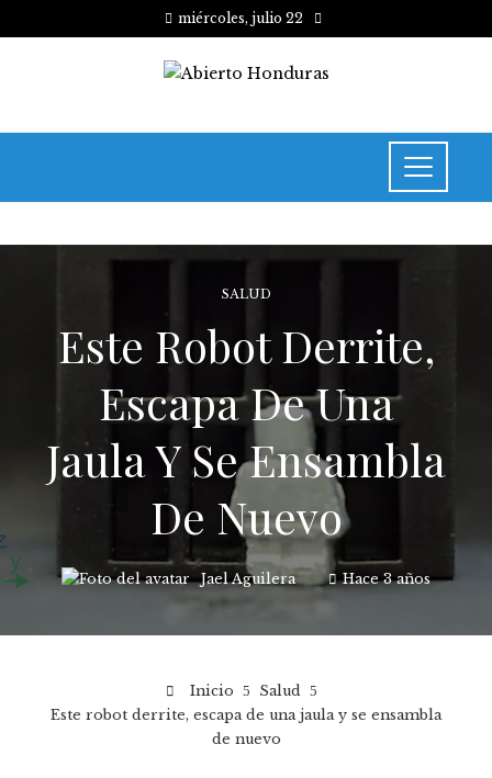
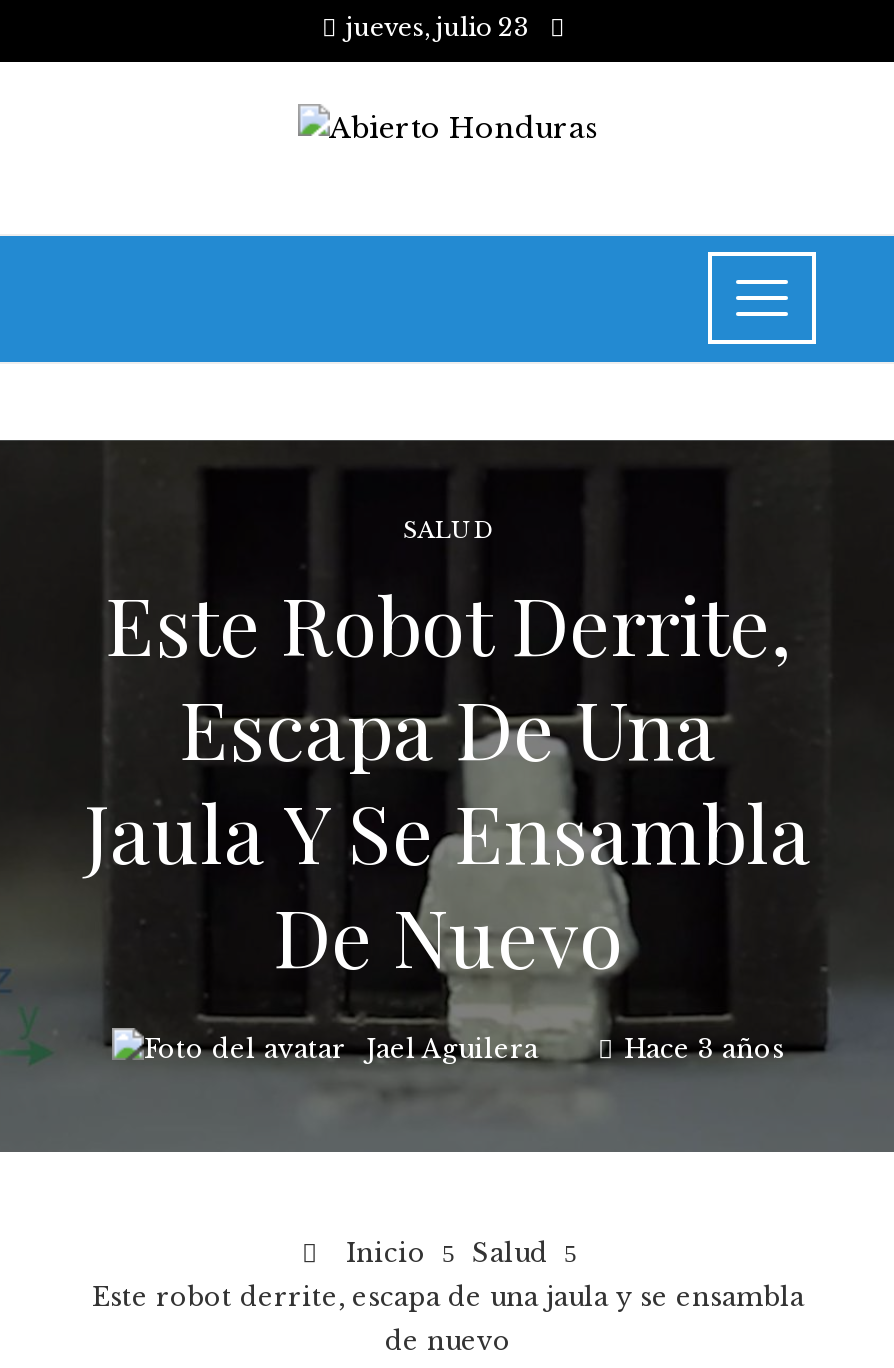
- miércoles, julio 22
+ jueves, julio 23
